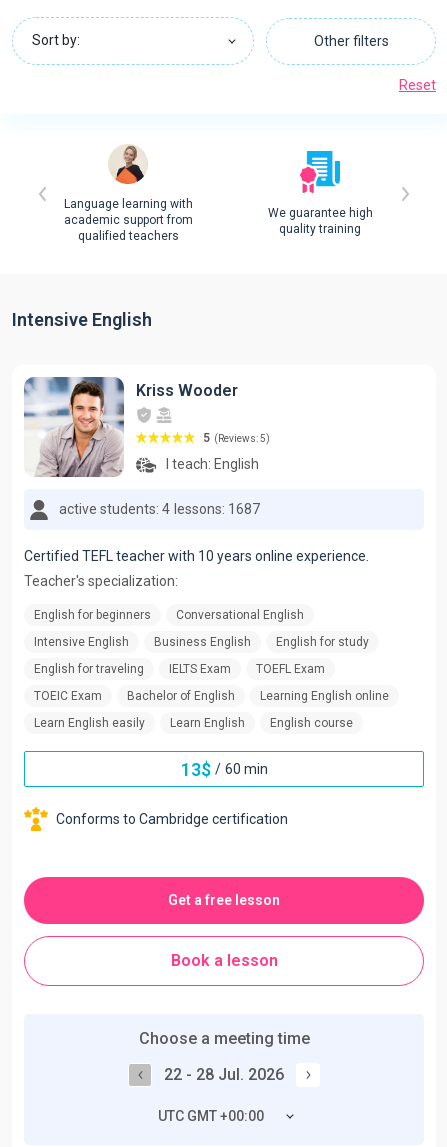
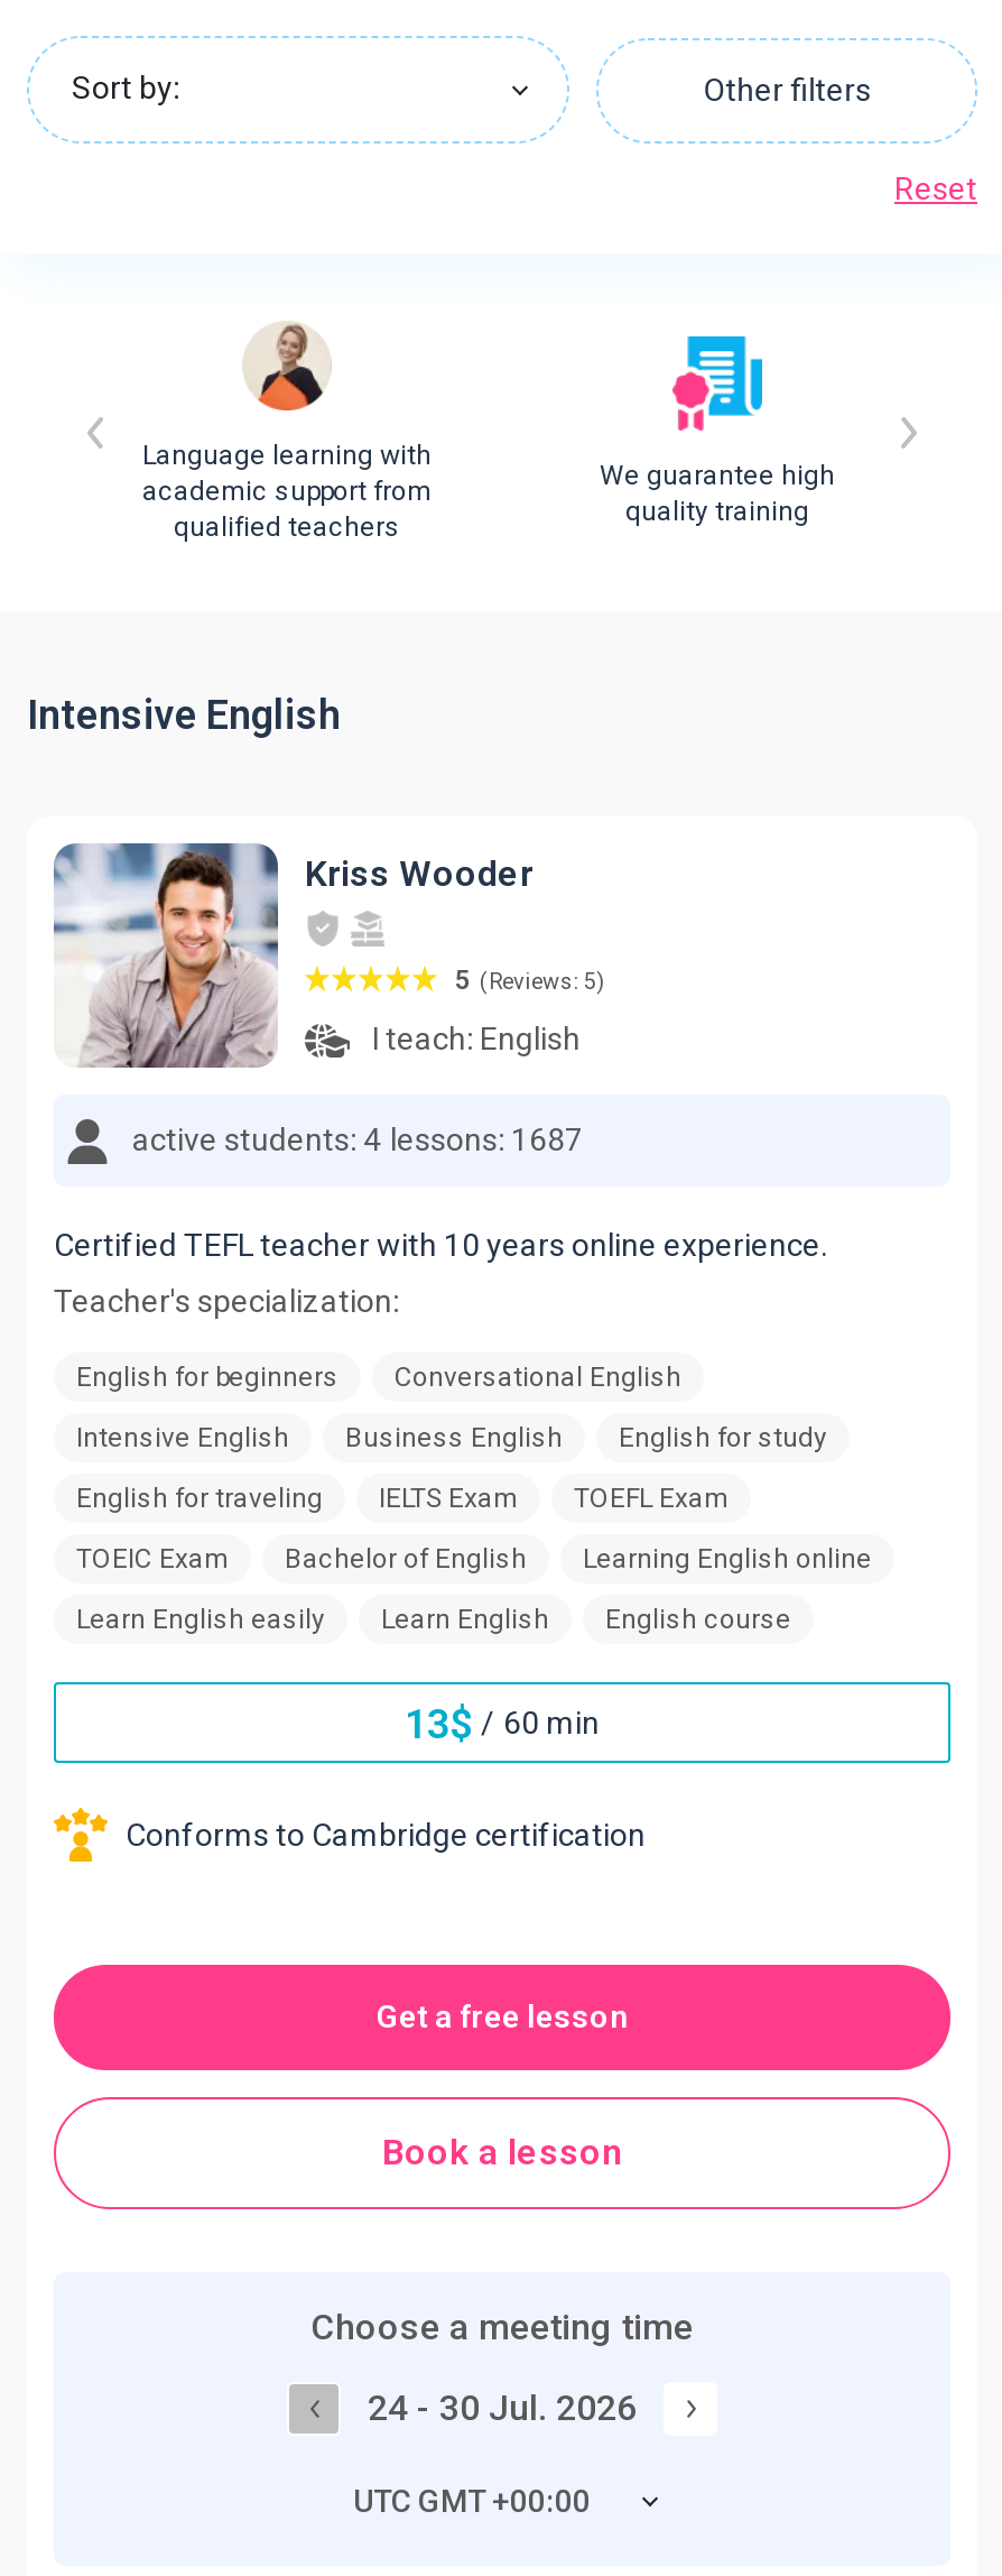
- 22 - 28 Jul. 2026
+ 24 - 30 Jul. 2026
